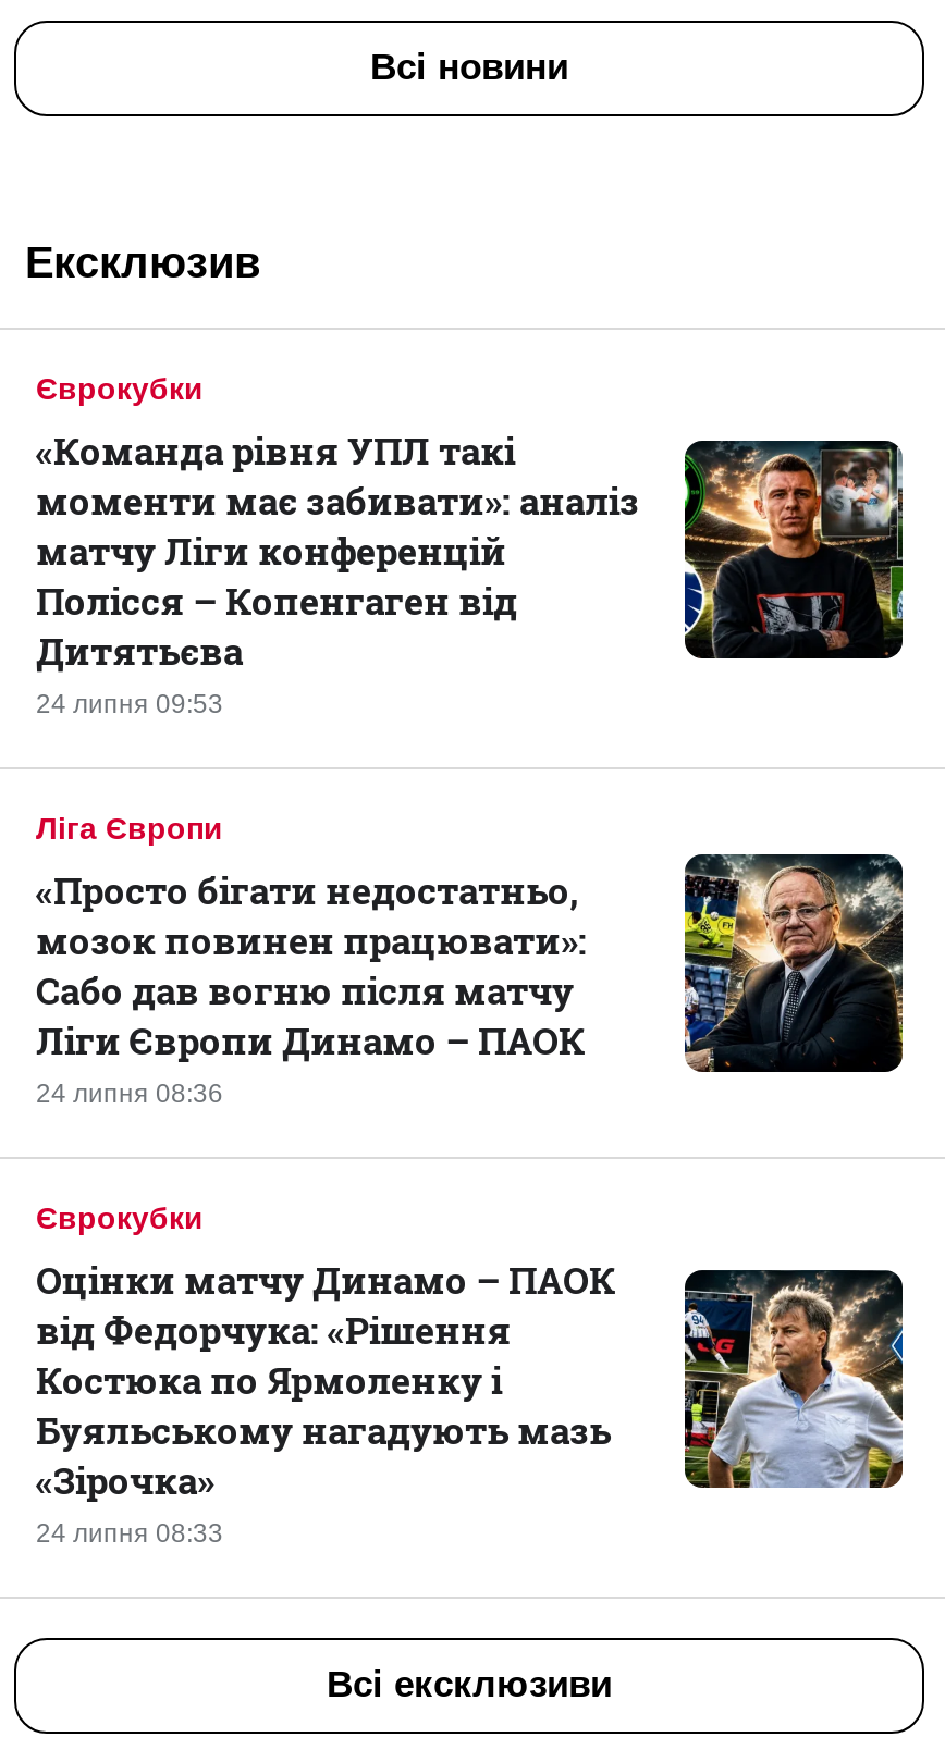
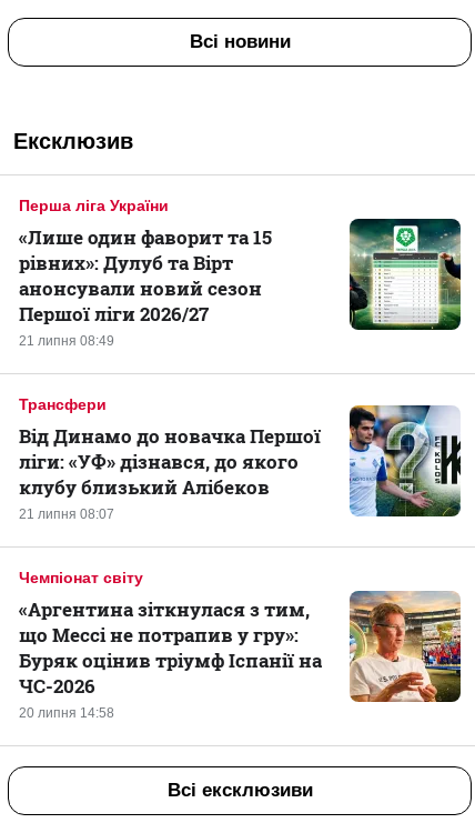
- Єврокубки
+ Перша ліга України

- «Команда рівня УПЛ такі
- моменти має забивати»: аналіз
- матчу Ліги конференцій
- Полісся – Копенгаген від
- Дитятьєва
+ «Лише один фаворит та 15
+ рівних»: Дулуб та Вірт
+ анонсували новий сезон
+ Першої ліги 2026/27

- [image]
+ [image]

- 24 липня 09:53
+ 21 липня 08:49

- Ліга Європи
+ Трансфери

- [image]
+ [image]

- «Просто бігати недостатньо,
- мозок повинен працювати»:
- Сабо дав вогню після матчу
- Ліги Європи Динамо – ПАОК
+ Від Динамо до новачка Першої
+ ліги: «УФ» дізнався, до якого
+ клубу близький Алібеков

- 24 липня 08:36
+ 21 липня 08:07

- Єврокубки
+ Чемпіонат світу

- [image]
- Оцінки матчу Динамо – ПАОК
- від Федорчука: «Рішення
- Костюка по Ярмоленку і
- Буяльському нагадують мазь
- «Зірочка»
+ [image]
+ «Аргентина зіткнулася з тим,
+ що Мессі не потрапив у гру»:
+ Буряк оцінив тріумф Іспанії на
+ ЧС-2026

- 24 липня 08:33
+ 20 липня 14:58
